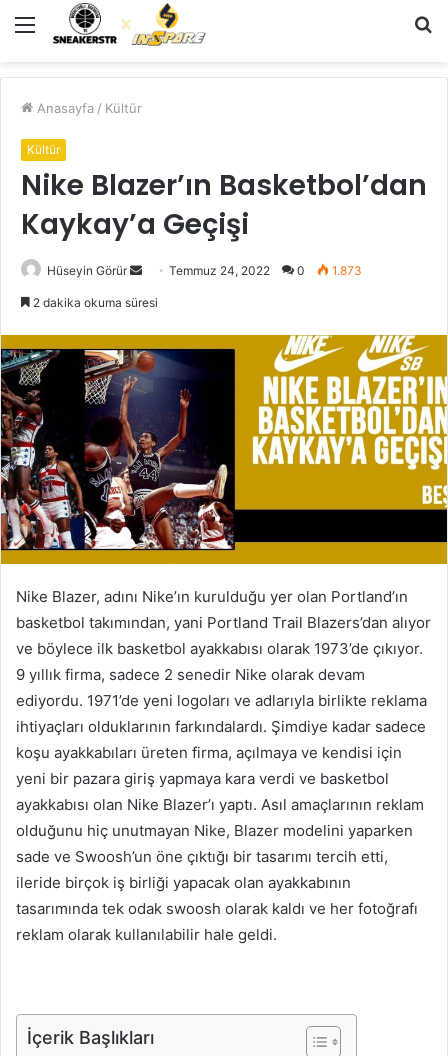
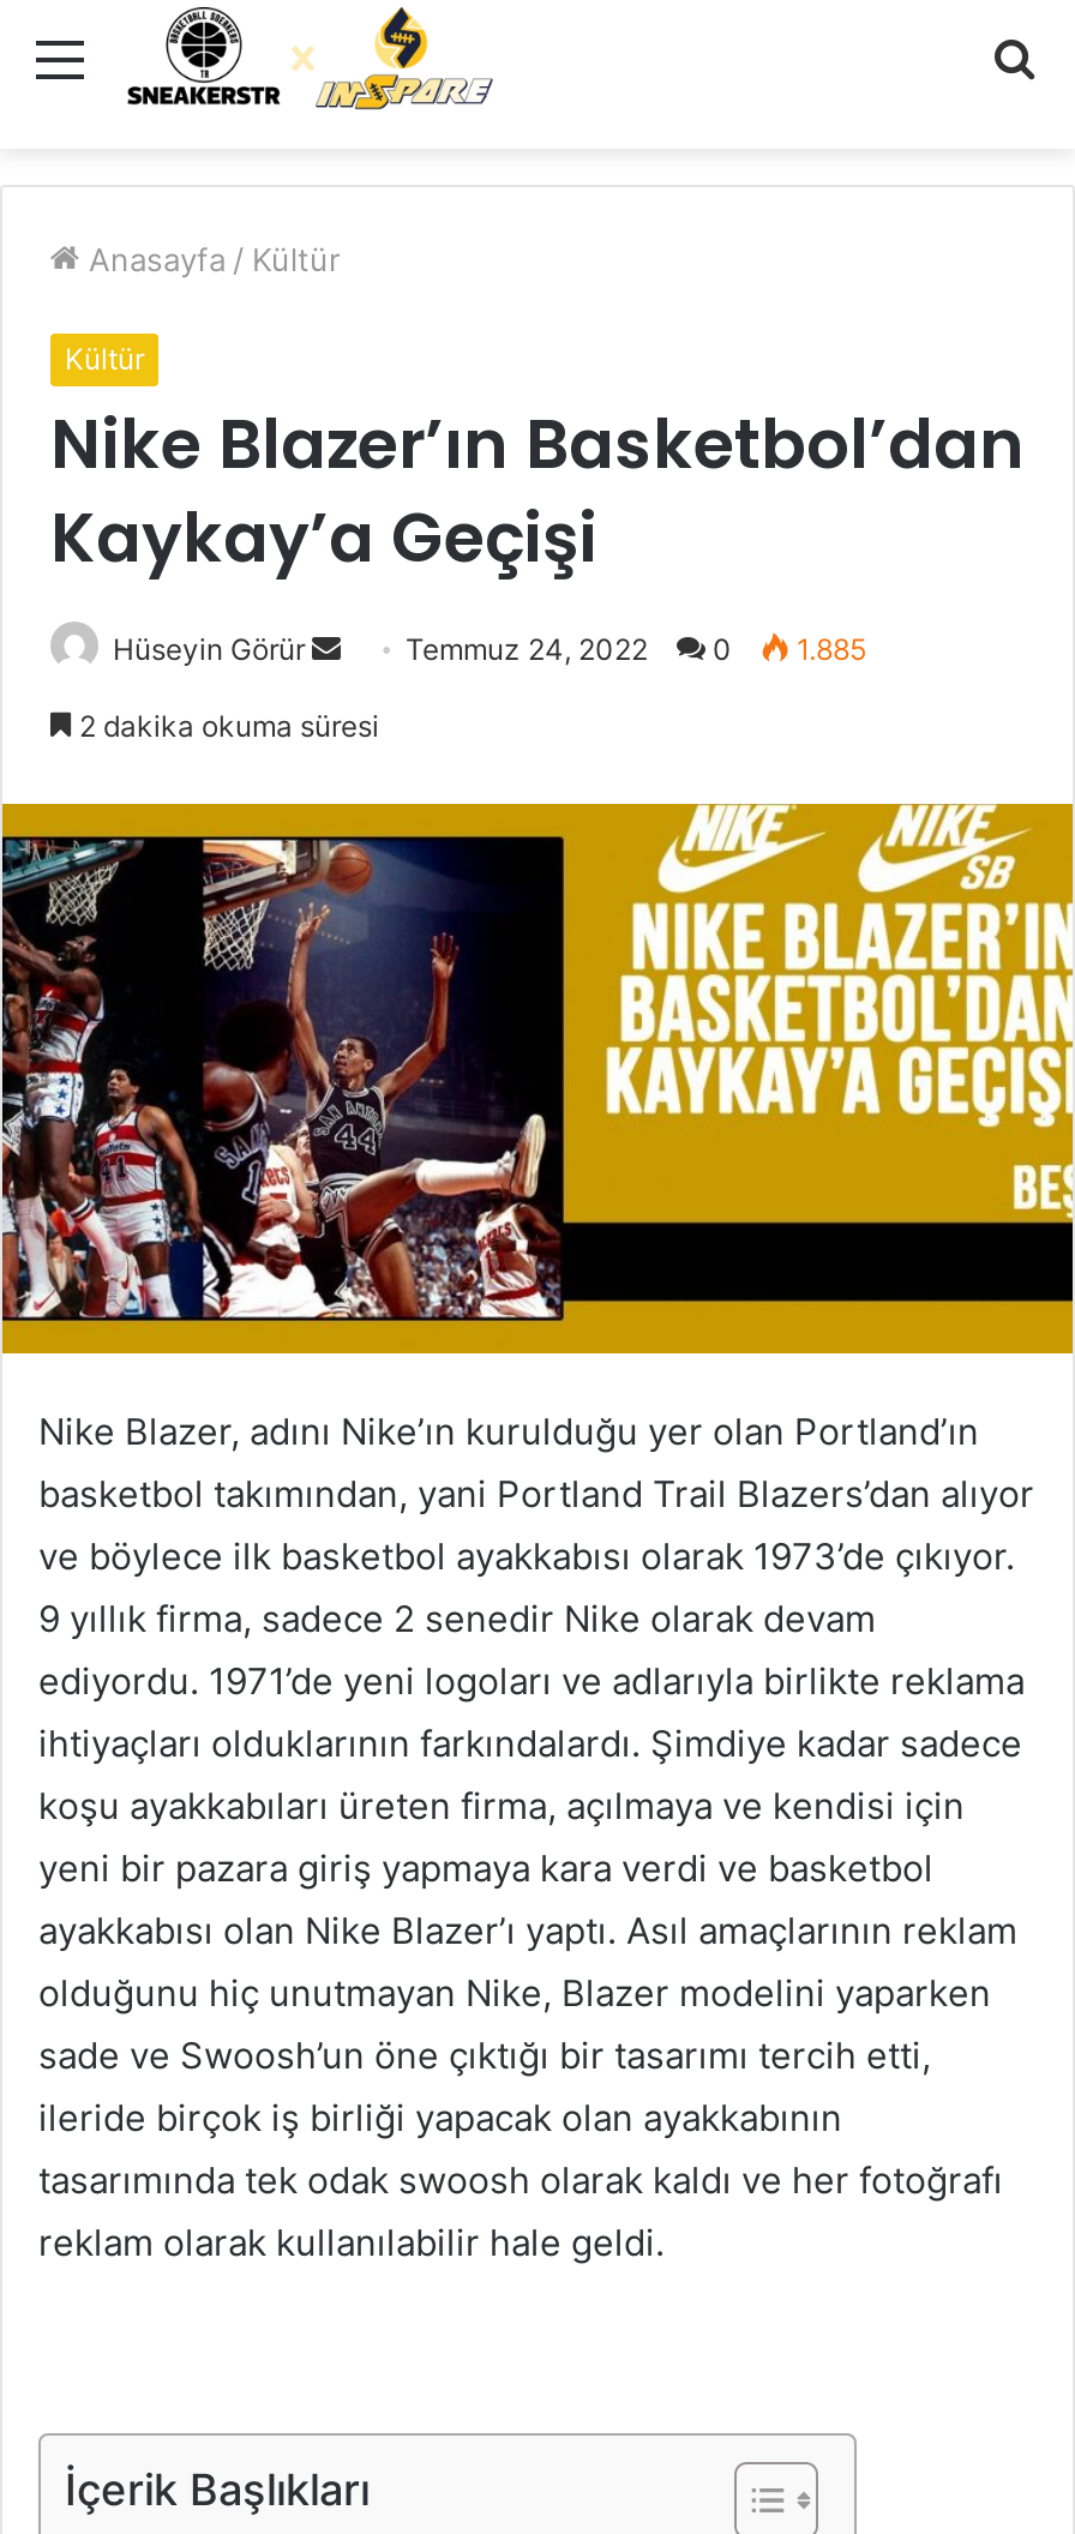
- 1.873
+ 1.885
